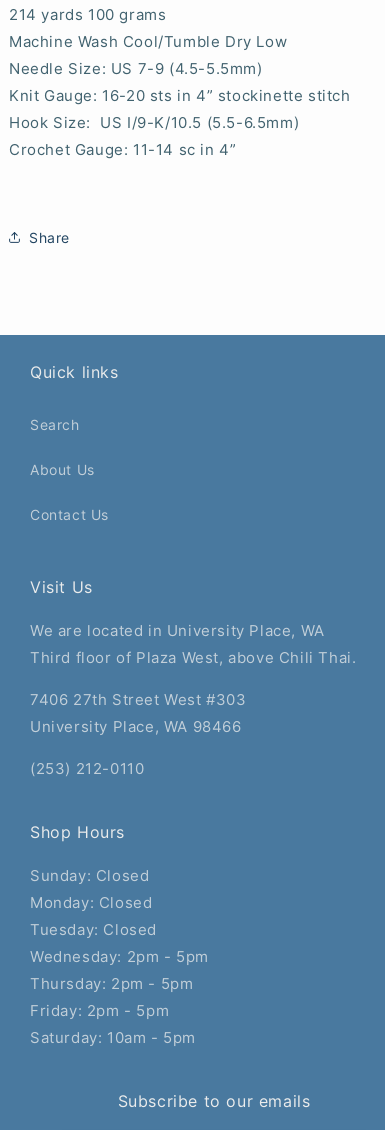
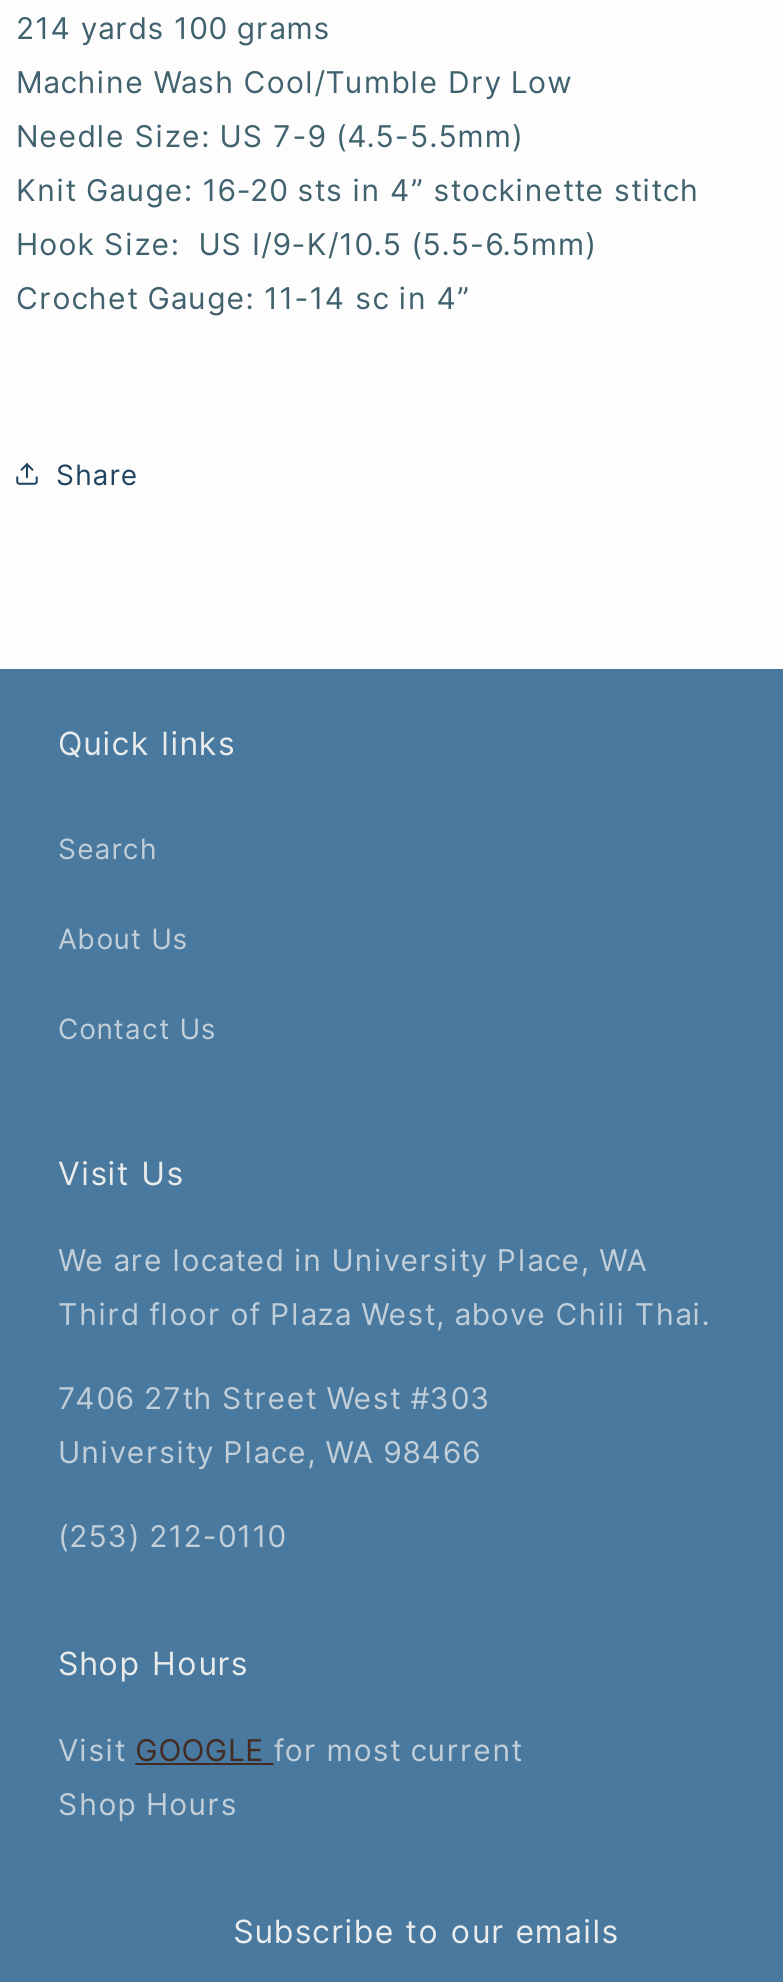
- Sunday: Closed
- Monday: Closed
- Tuesday: Closed
- Wednesday: 2pm - 5pm
- Thursday: 2pm - 5pm
- Friday: 2pm - 5pm
- Saturday: 10am - 5pm
+ Visit GOOGLE for most current
+ Shop Hours
